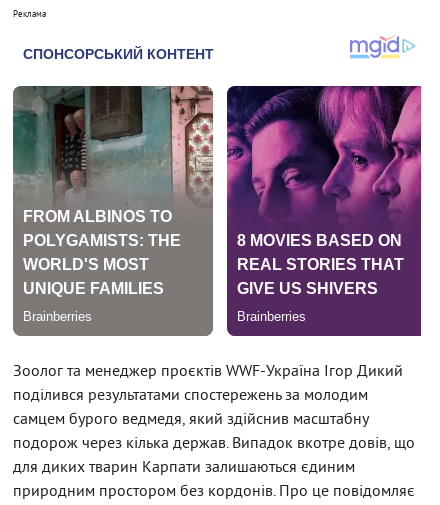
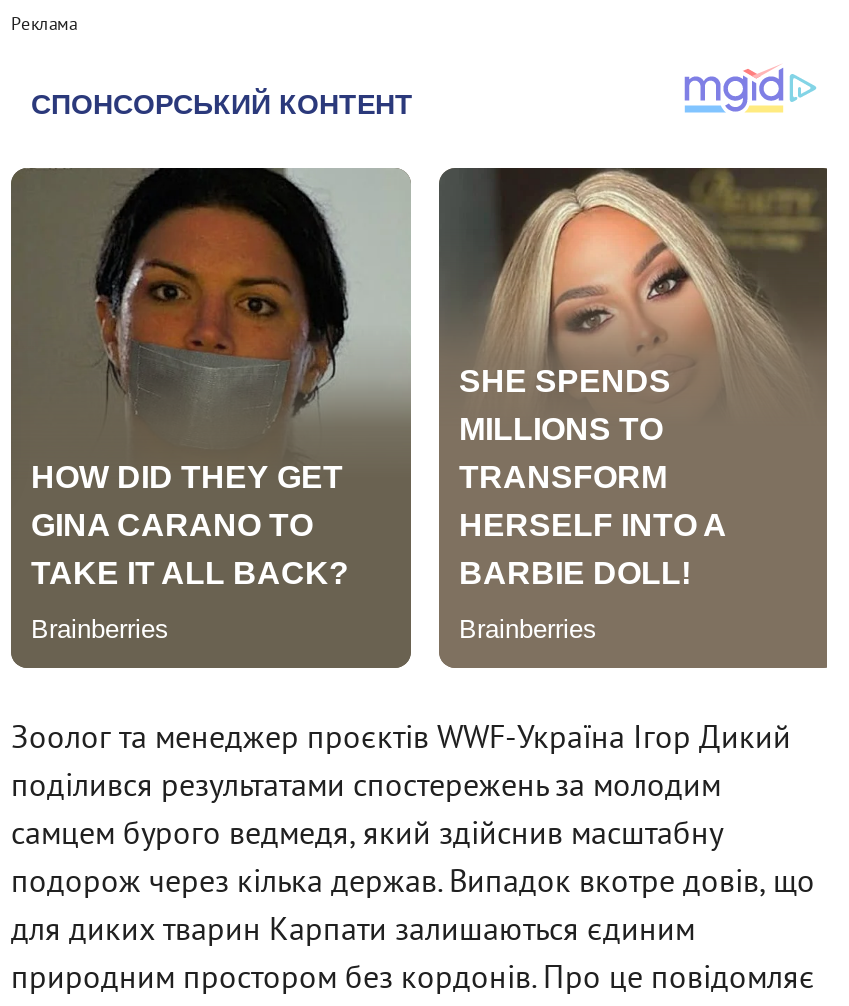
- [image]
+ [image]

- [image]
+ [image]
